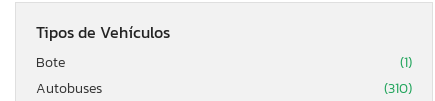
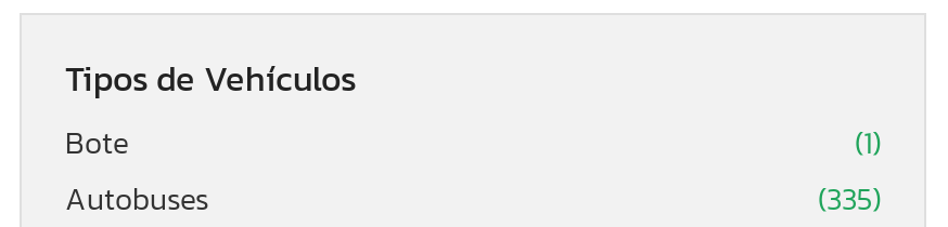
- (310)
+ (335)
